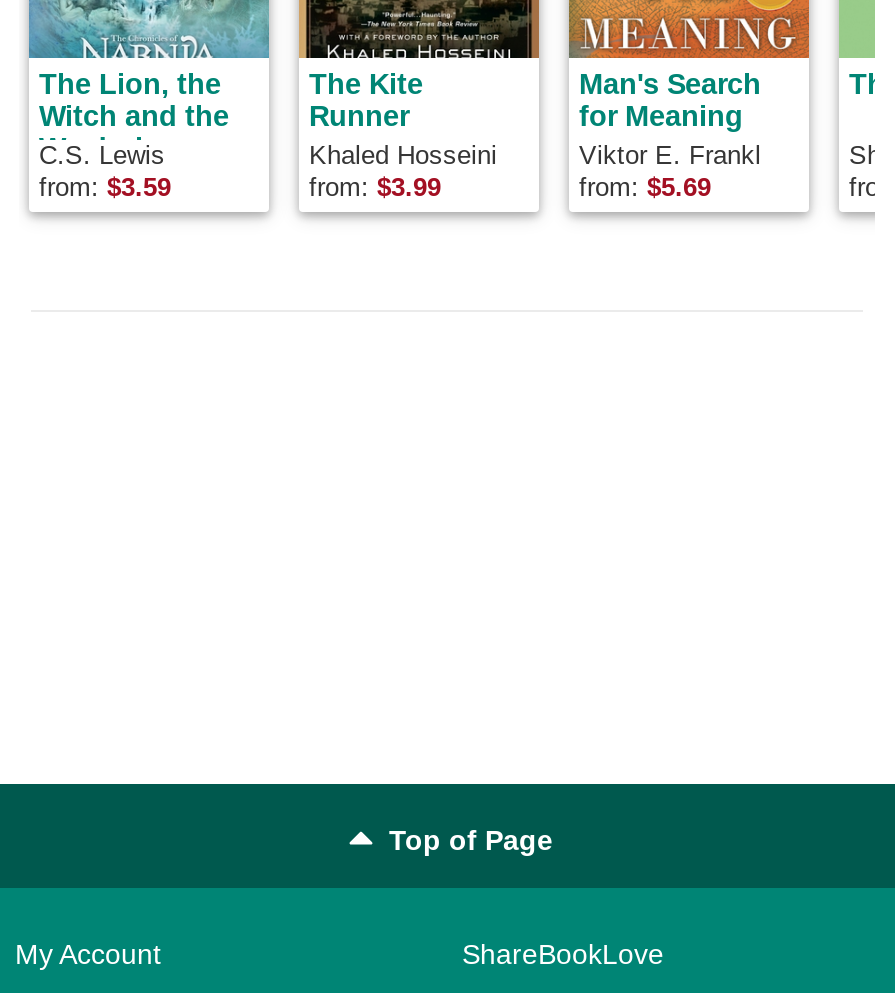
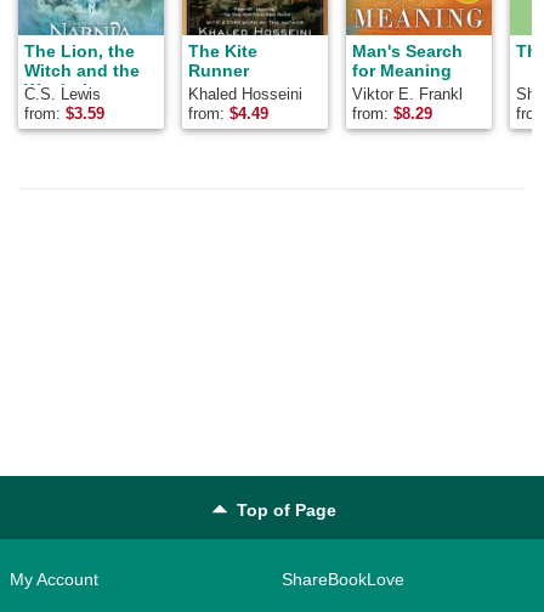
- from: $3.99
+ from: $4.49

- from: $5.69
+ from: $8.29
